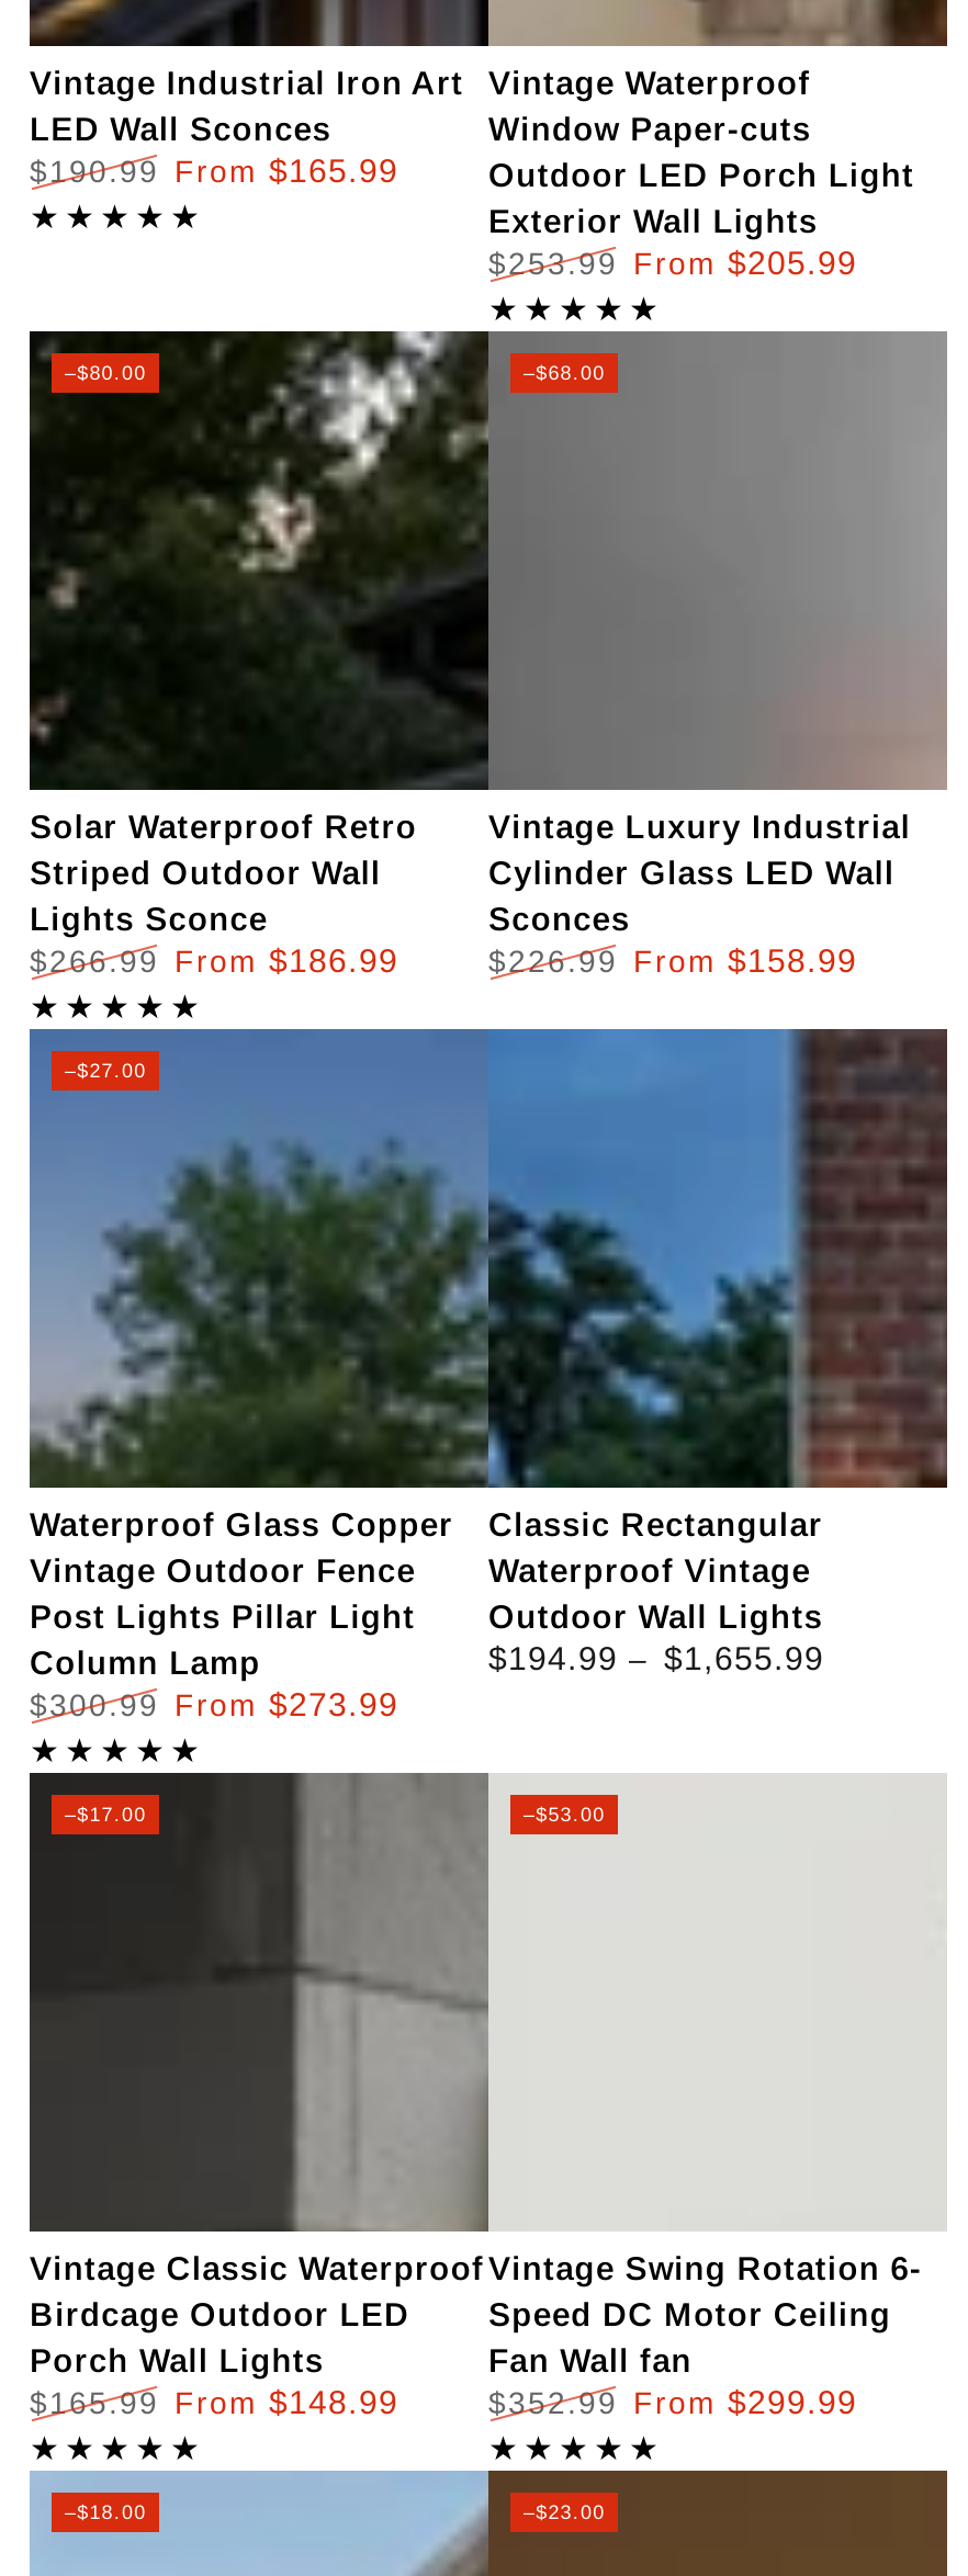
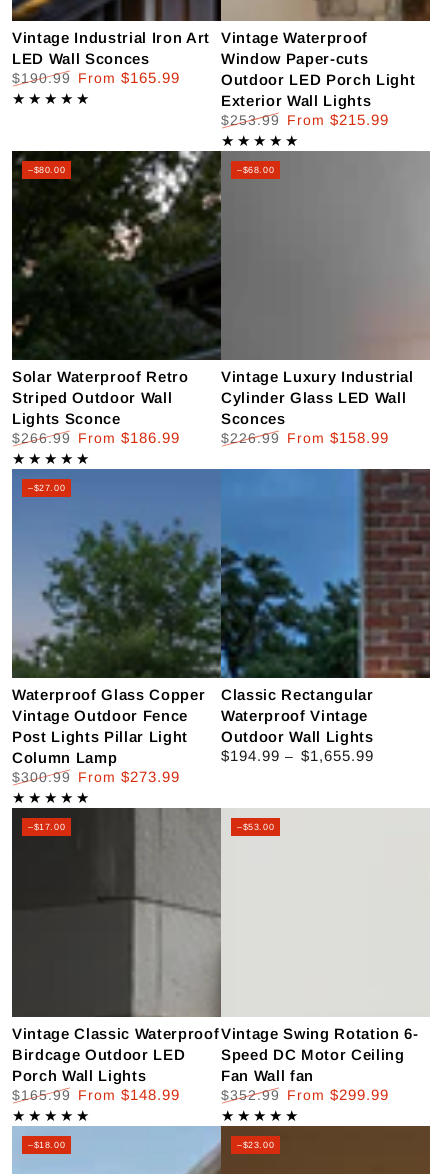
- $253.99 From $205.99
+ $253.99 From $215.99
